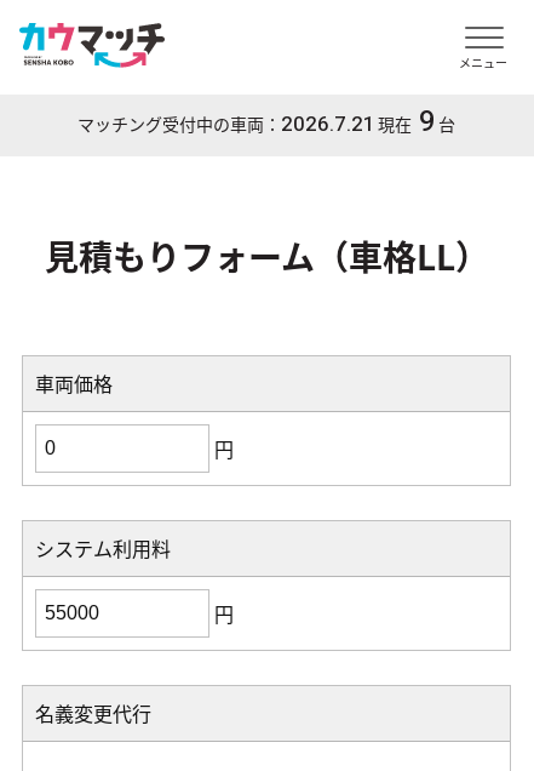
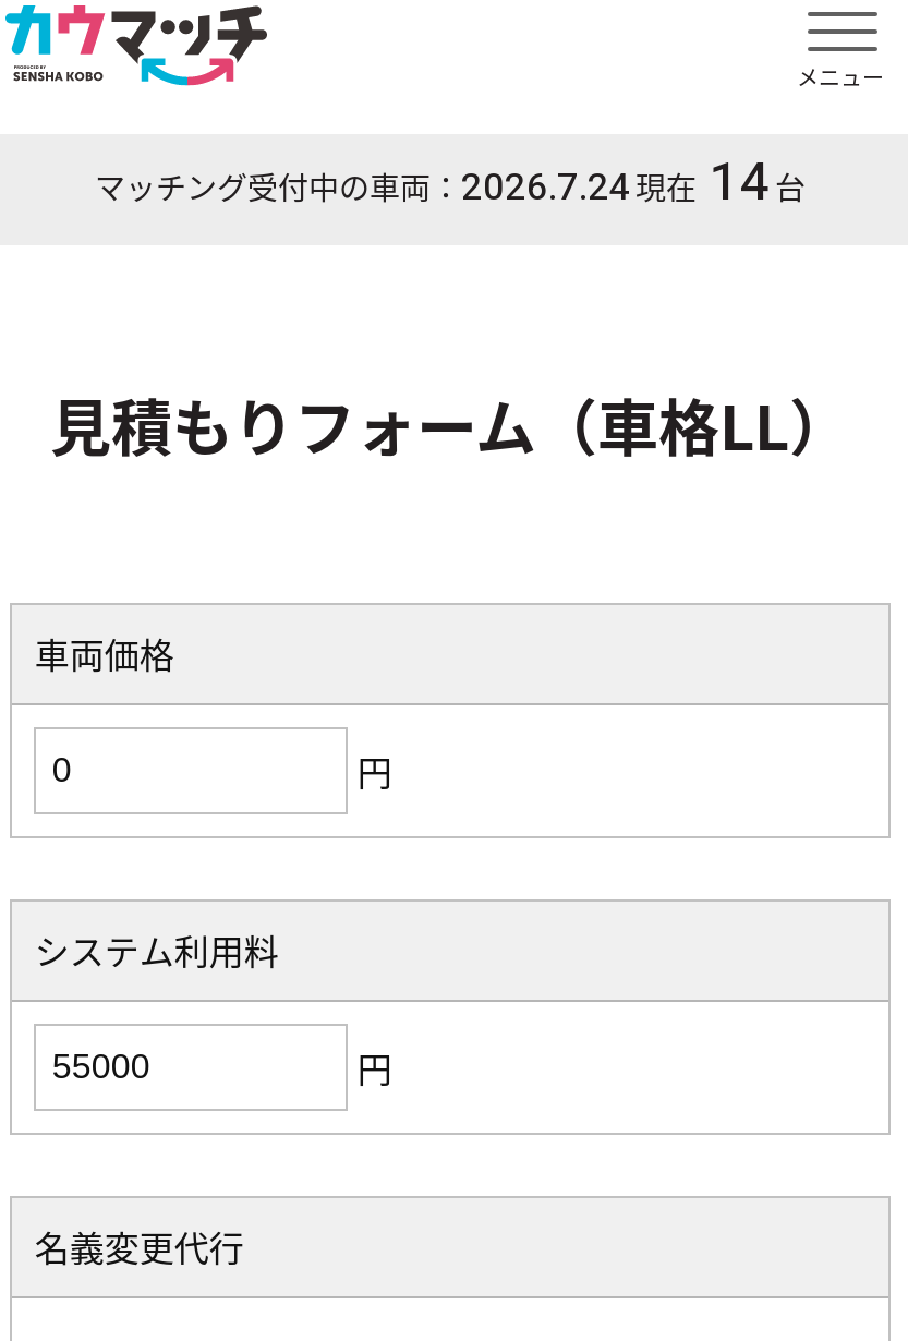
- マッチング受付中の車両：2026.7.21 現在 9 台
+ マッチング受付中の車両：2026.7.24 現在 14 台
